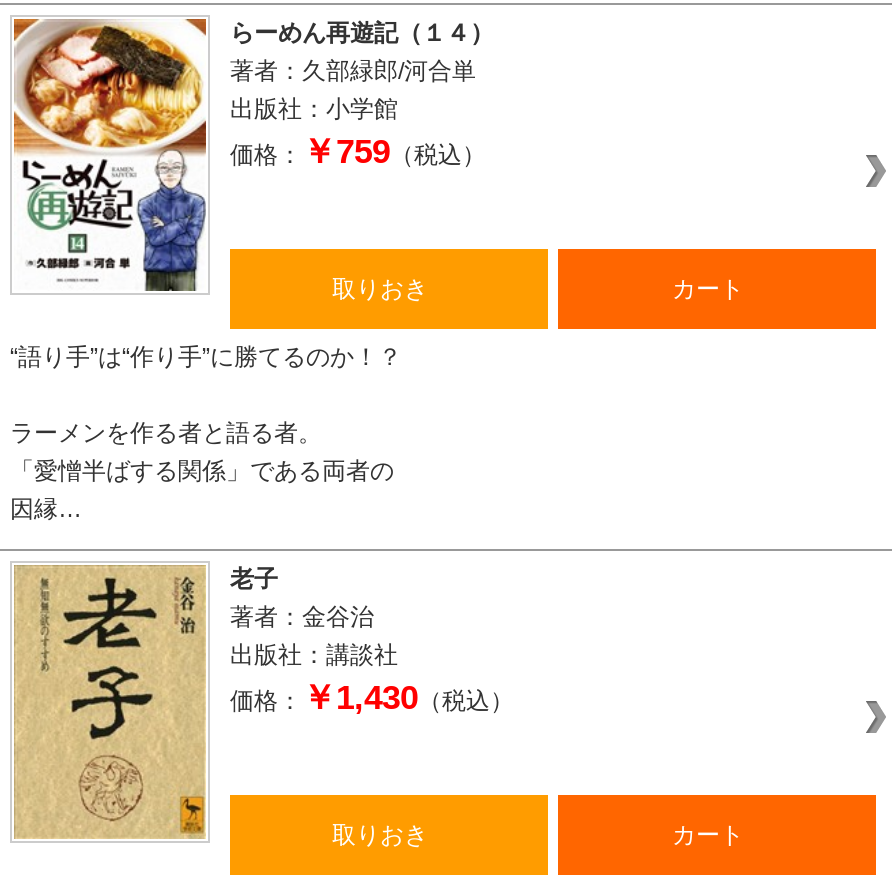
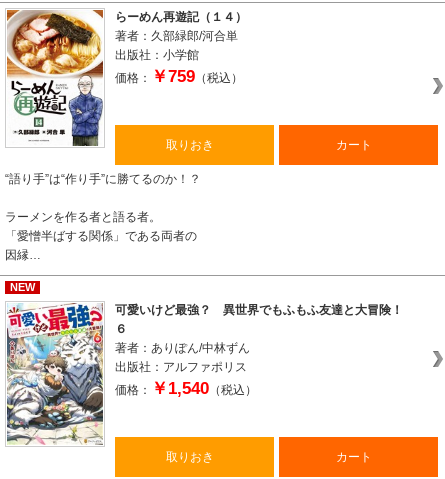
- [image]
- 老子
- 著者：金谷治
- 出版社：講談社
- 価格：￥1,430（税込）
+ [image]
+ NEW
+ 可愛いけど最強？ 異世界でもふもふ友達と大冒険！
+ ６
+ 著者：ありぽん/中林ずん
+ 出版社：アルファポリス
+ 価格：￥1,540（税込）
